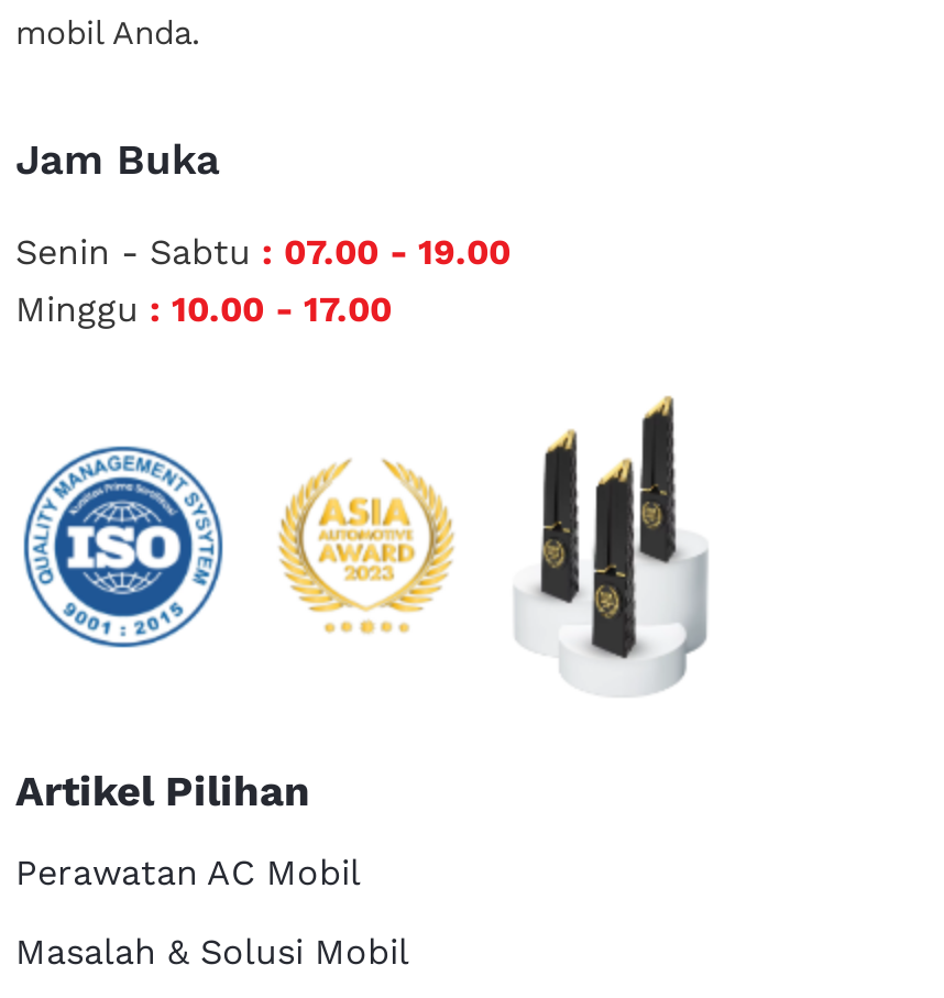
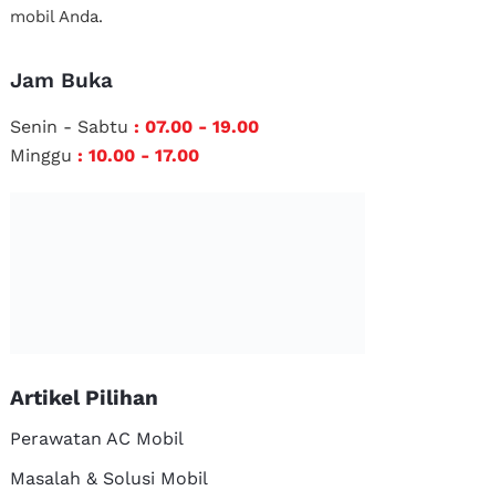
- [image]

- [image]

- [image]
